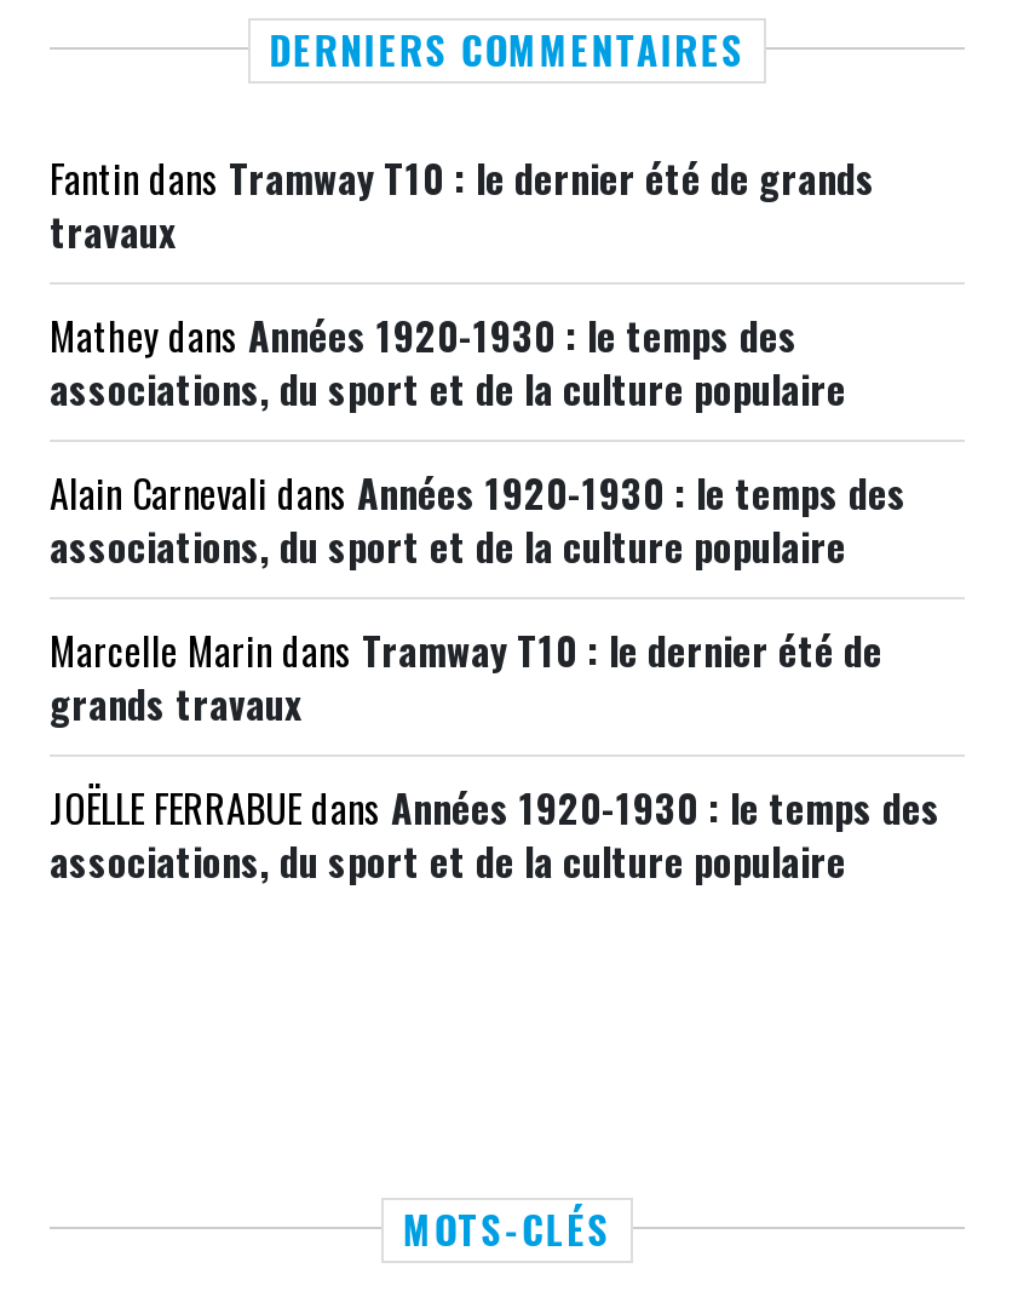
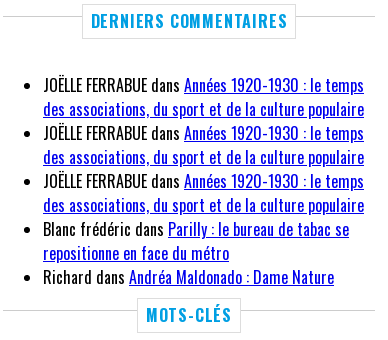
- Fantin dans Tramway T10 : le dernier été de grands
- travaux
- Mathey dans Années 1920-1930 : le temps des
- associations, du sport et de la culture populaire
- Alain Carnevali dans Années 1920-1930 : le temps des
- associations, du sport et de la culture populaire
- Marcelle Marin dans Tramway T10 : le dernier été de
- grands travaux
- JOËLLE FERRABUE dans Années 1920-1930 : le temps des
- associations, du sport et de la culture populaire
+ JOËLLE FERRABUE dans Années 1920-1930 : le temps
+ des associations, du sport et de la culture populaire
+ JOËLLE FERRABUE dans Années 1920-1930 : le temps
+ des associations, du sport et de la culture populaire
+ JOËLLE FERRABUE dans Années 1920-1930 : le temps
+ des associations, du sport et de la culture populaire
+ Blanc frédéric dans Parilly : le bureau de tabac se
+ repositionne en face du métro
+ Richard dans Andréa Maldonado : Dame Nature
